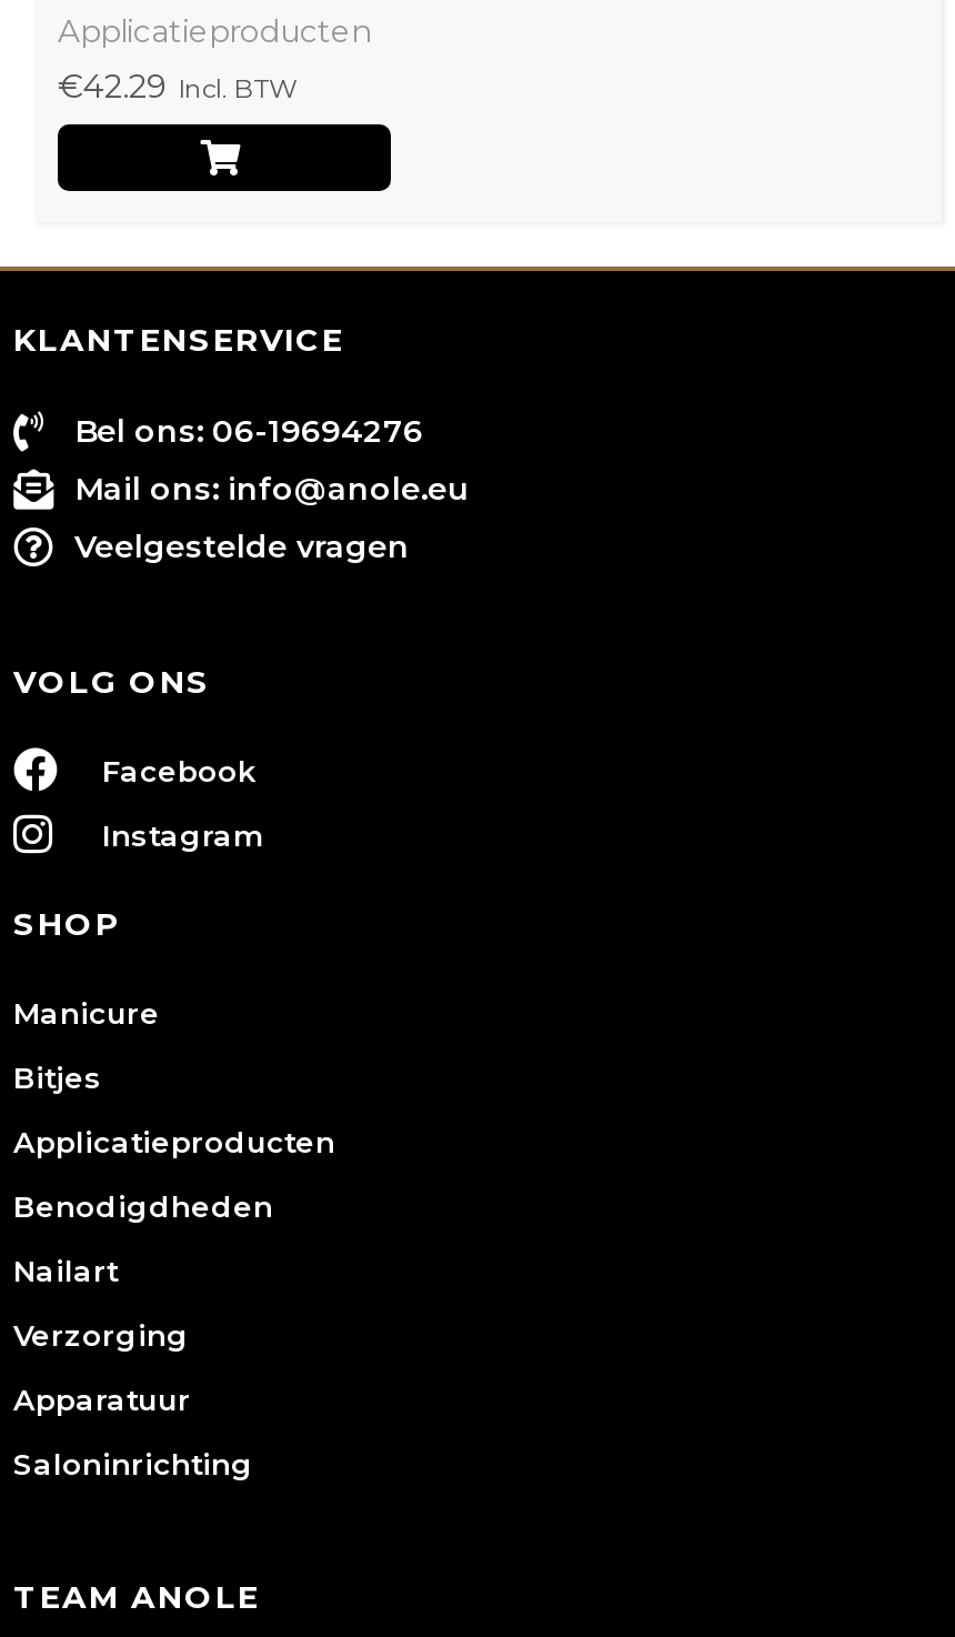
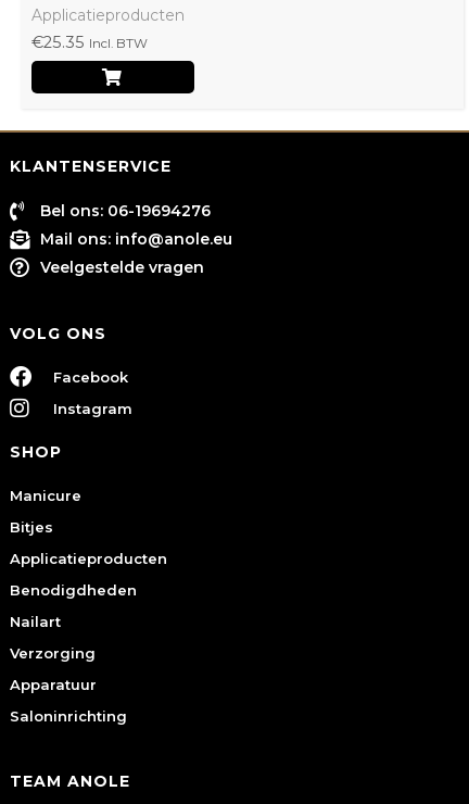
- €42.29 Incl. BTW
+ €25.35 Incl. BTW
